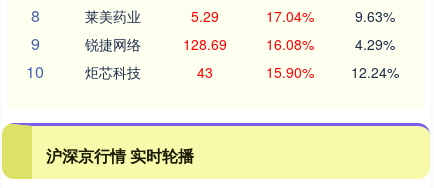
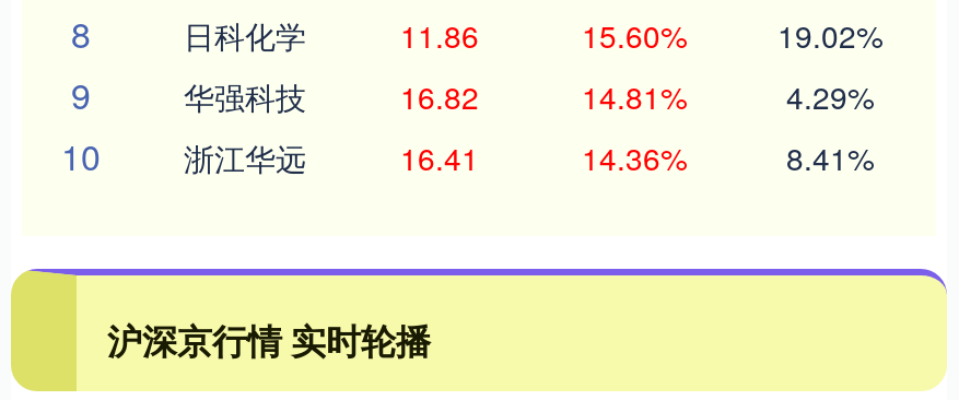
- 莱美药业
- 5.29
- 17.04%
- 9.63%
+ 日科化学
+ 11.86
+ 15.60%
+ 19.02%

- 锐捷网络
- 128.69
- 16.08%
+ 华强科技
+ 16.82
+ 14.81%

- 炬芯科技
- 43
- 15.90%
- 12.24%
+ 浙江华远
+ 16.41
+ 14.36%
+ 8.41%
